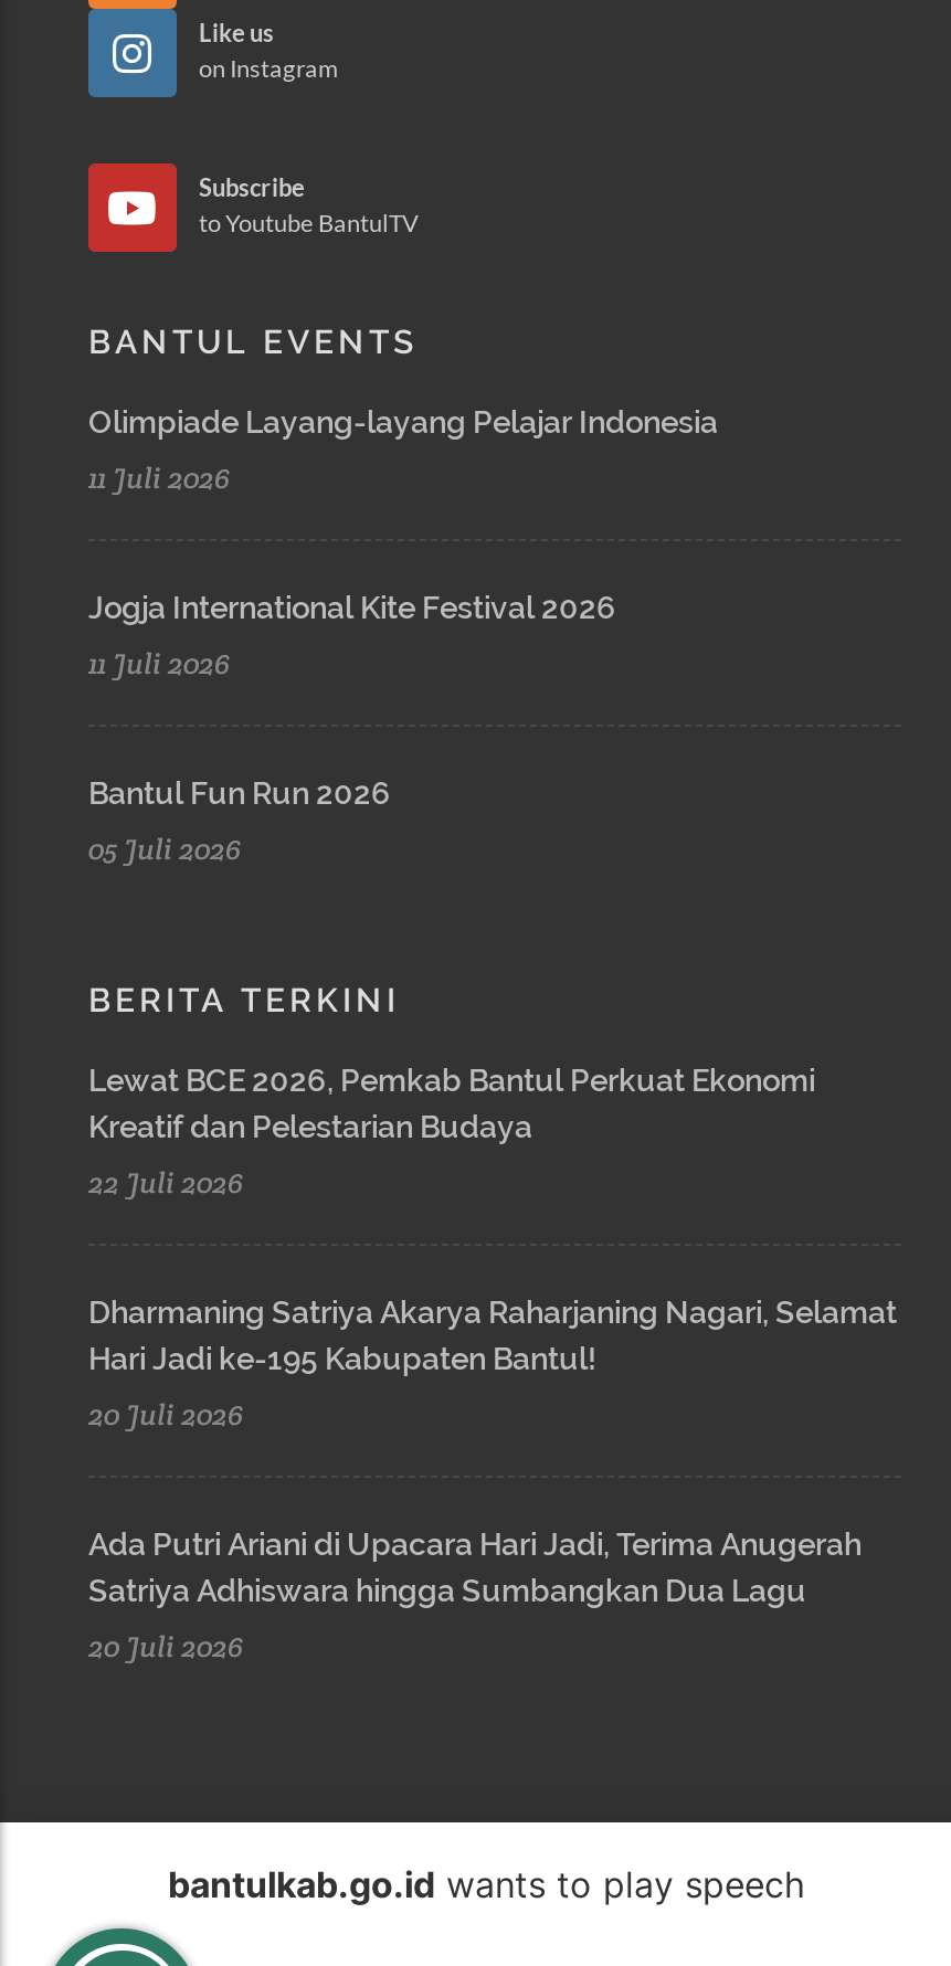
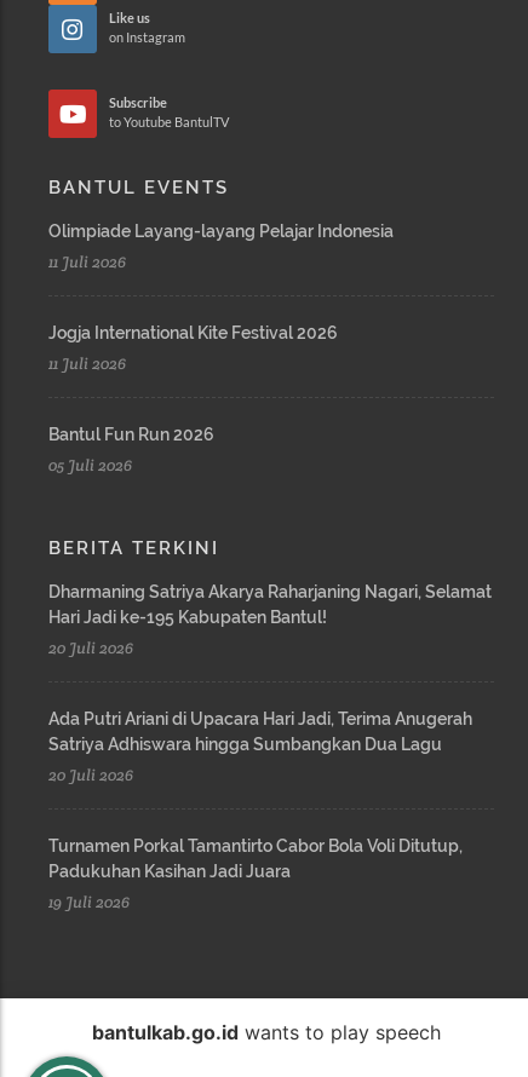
- Lewat BCE 2026, Pemkab Bantul Perkuat Ekonomi
- Kreatif dan Pelestarian Budaya
- 22 Juli 2026

moved up: Dharmaning Satriya Akarya Raharjaning Nagari, Selamat | Hari Jadi ke-195 Kabupaten Bantul! | 20 Juli 2026 | Ada Putri Ariani di Upacara Hari Jadi, Terima Anugerah | Satriya Adhiswara hingga Sumbangkan Dua Lagu | 20 Juli 2026

+ Turnamen Porkal Tamantirto Cabor Bola Voli Ditutup,
+ Padukuhan Kasihan Jadi Juara
+ 19 Juli 2026
